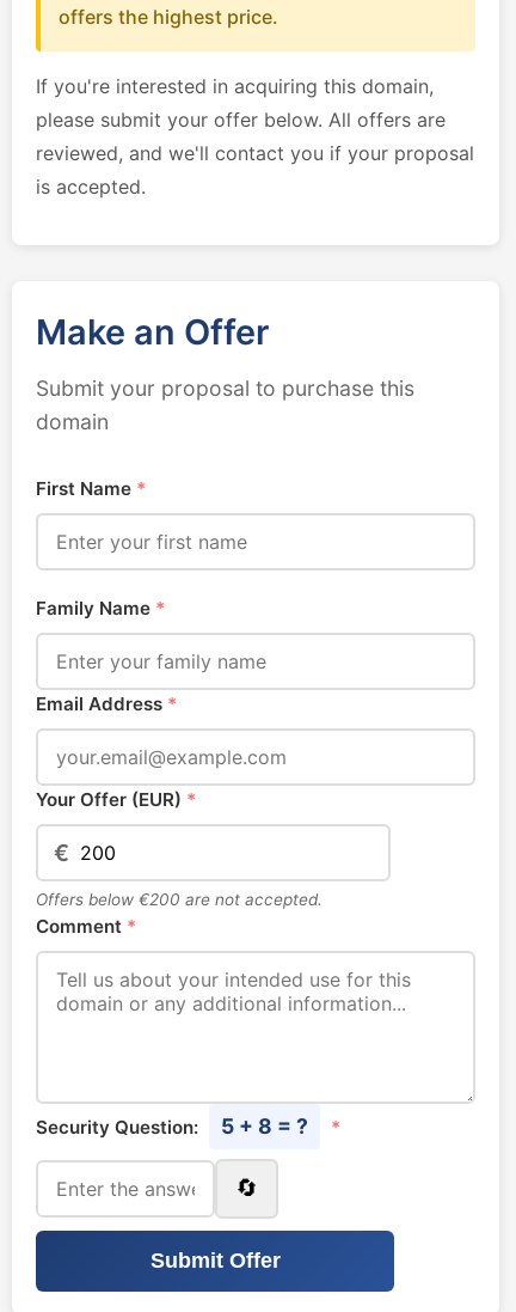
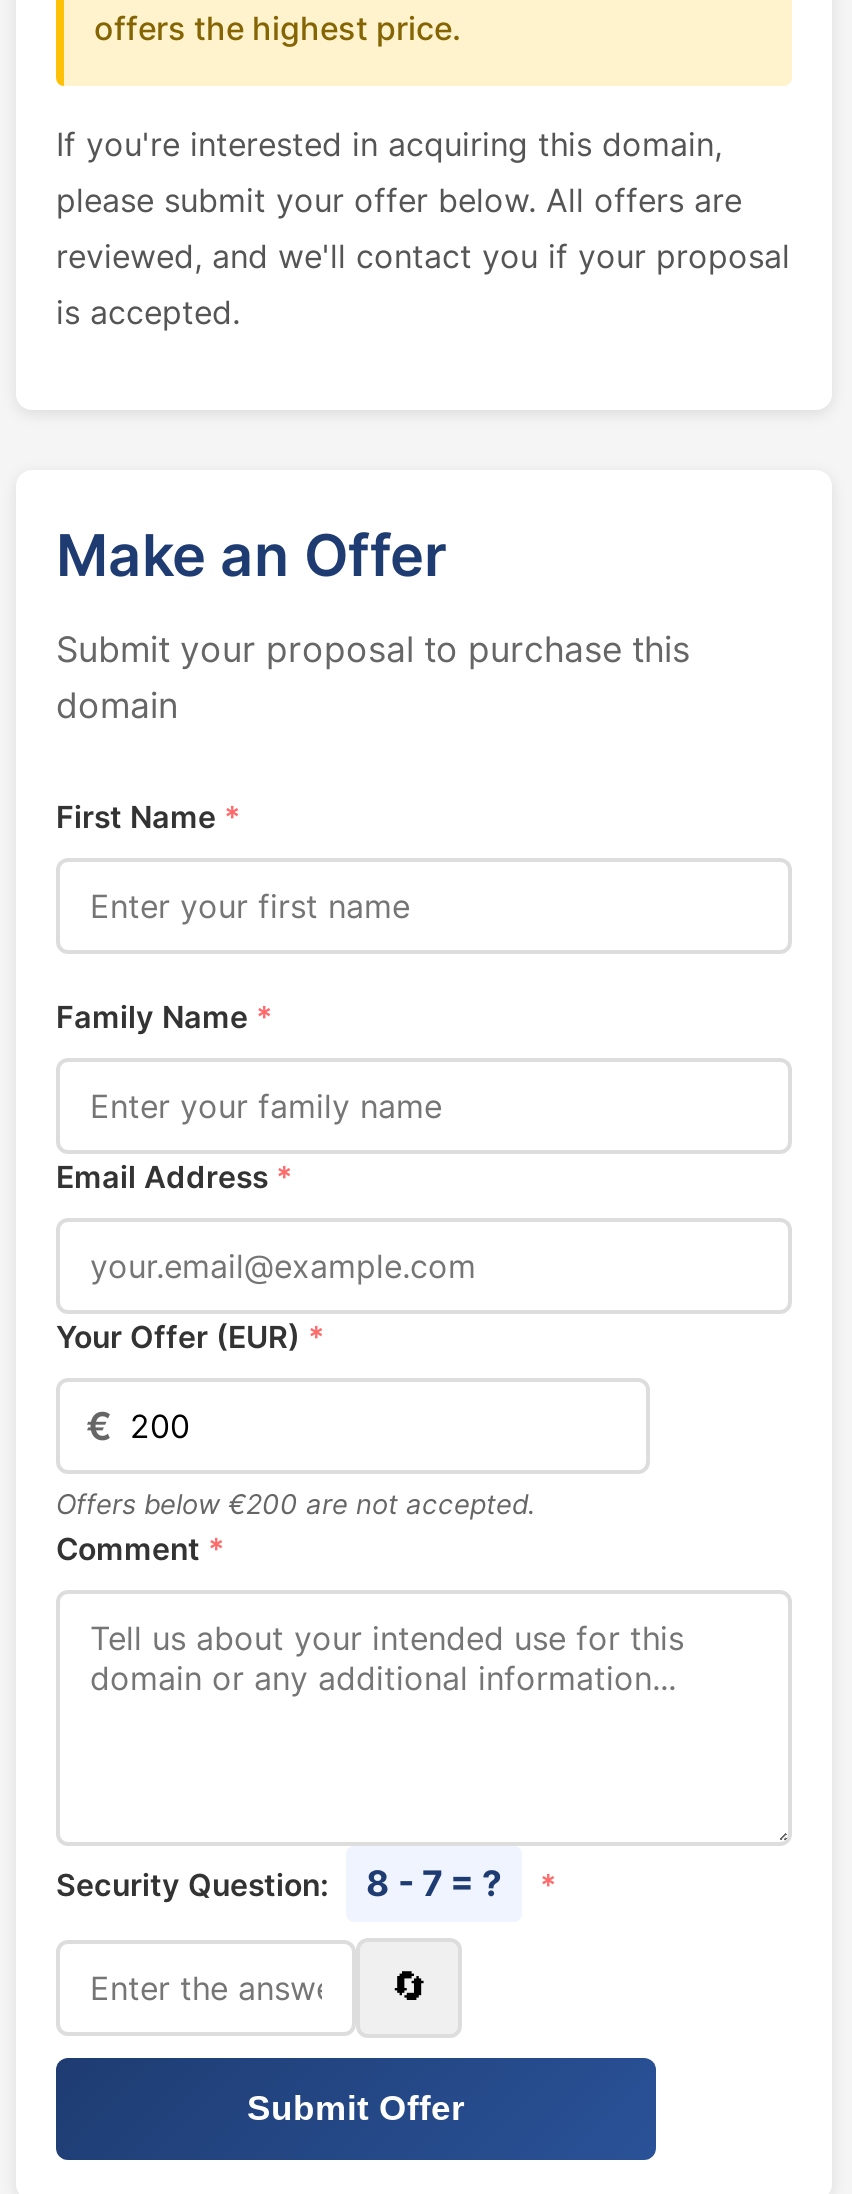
- 5 + 8 = ?
+ 8 - 7 = ?
